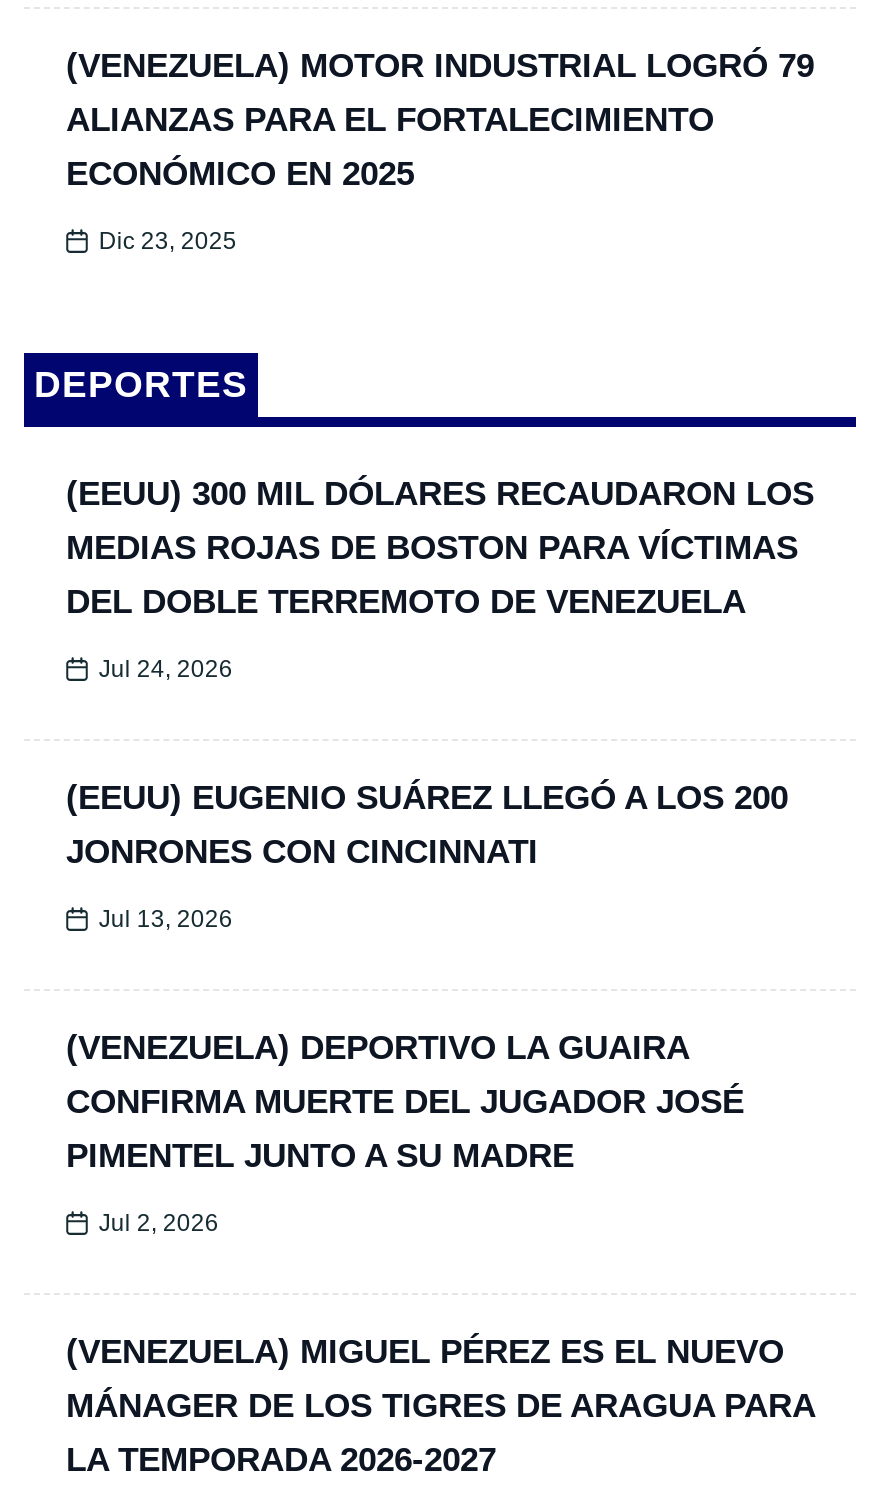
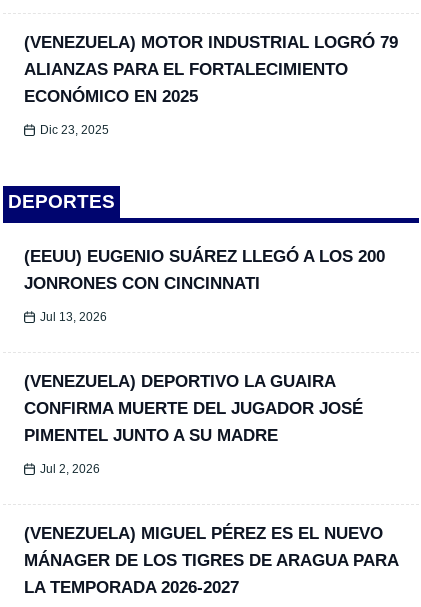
- (EEUU) 300 MIL DÓLARES RECAUDARON LOS
- MEDIAS ROJAS DE BOSTON PARA VÍCTIMAS
- DEL DOBLE TERREMOTO DE VENEZUELA
- Jul 24, 2026
